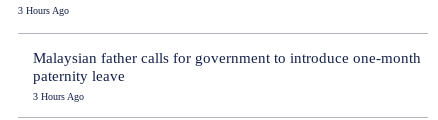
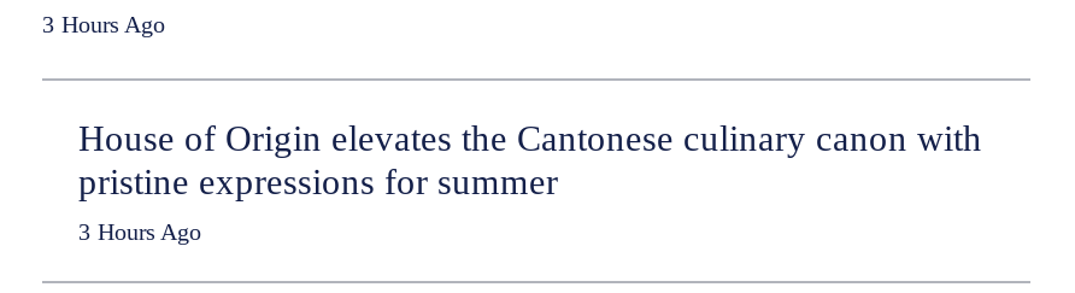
- Malaysian father calls for government to introduce one-month
- paternity leave
+ House of Origin elevates the Cantonese culinary canon with
+ pristine expressions for summer
